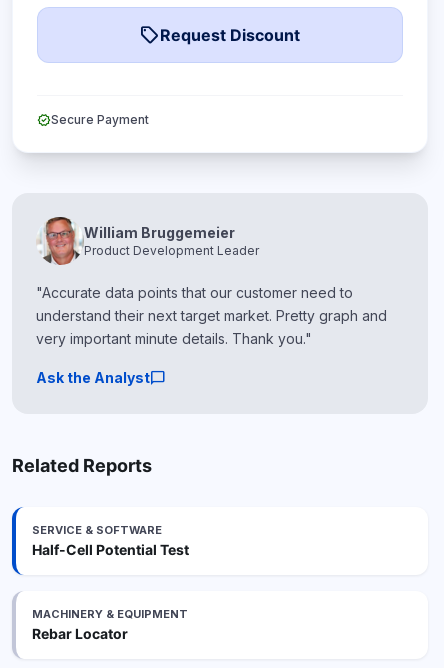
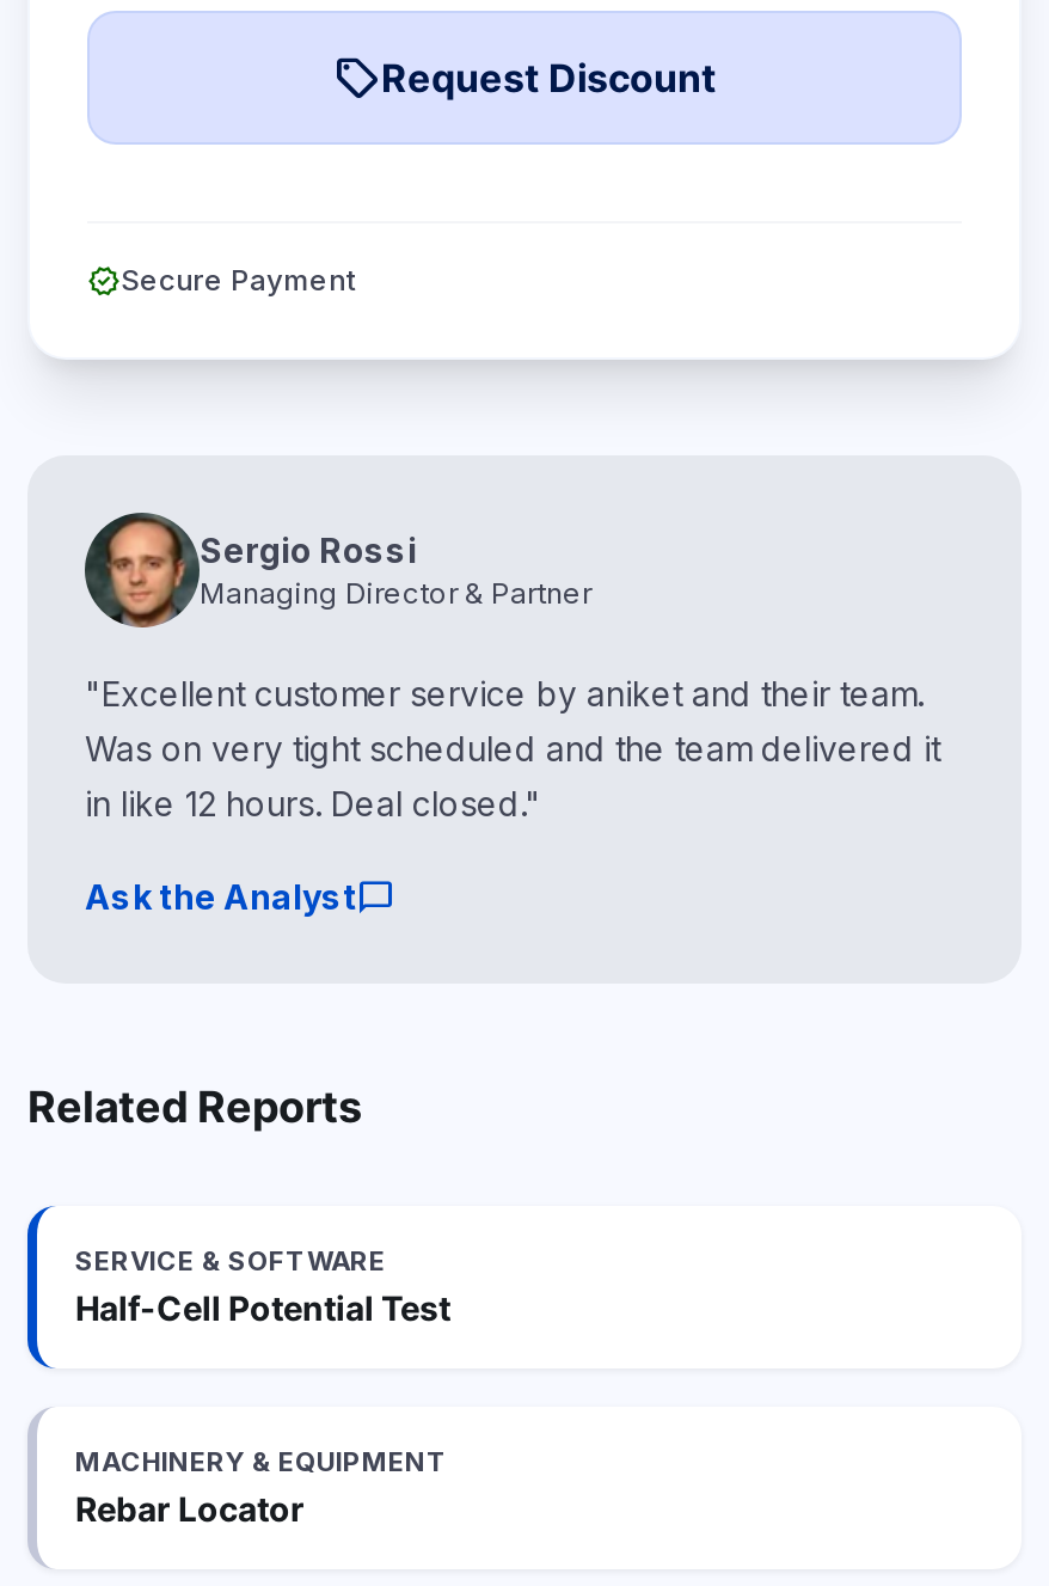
- [image]
- William Bruggemeier
- Product Development Leader
+ [image]
+ Sergio Rossi
+ Managing Director & Partner

- "Accurate data points that our customer need to
- understand their next target market. Pretty graph and
- very important minute details. Thank you."
+ "Excellent customer service by aniket and their team.
+ Was on very tight scheduled and the team delivered it
+ in like 12 hours. Deal closed."
